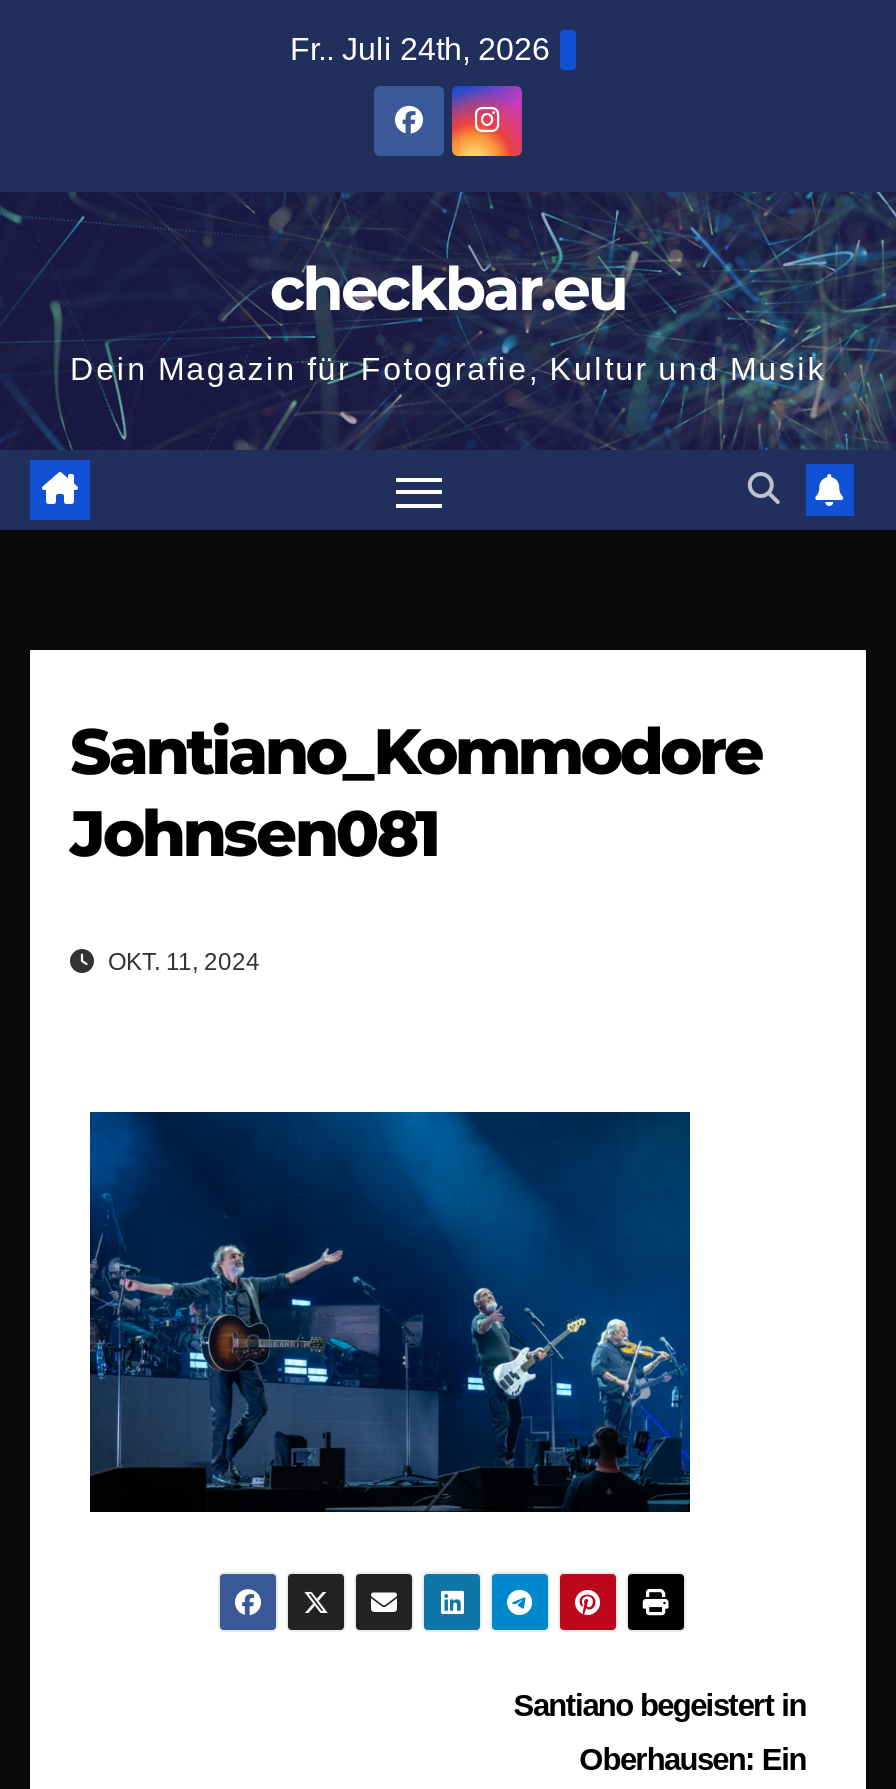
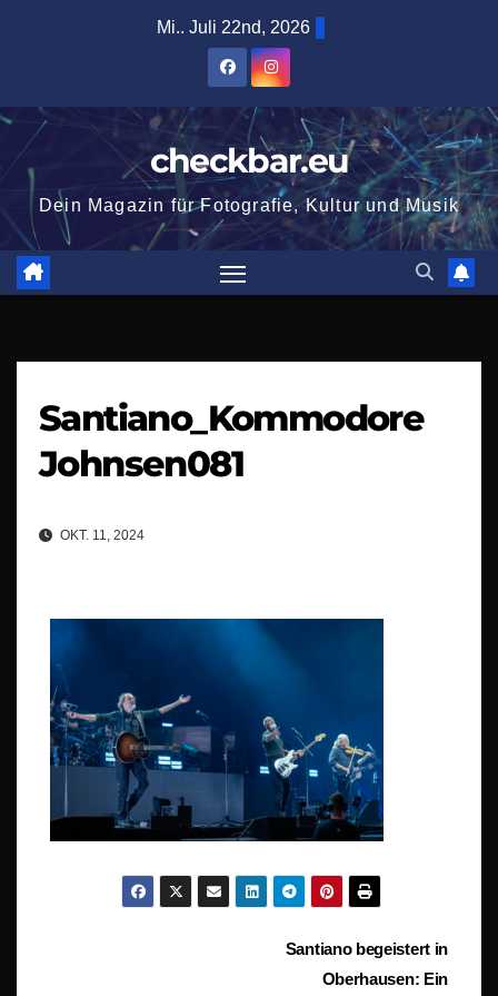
- Fr.. Juli 24th, 2026
+ Mi.. Juli 22nd, 2026
